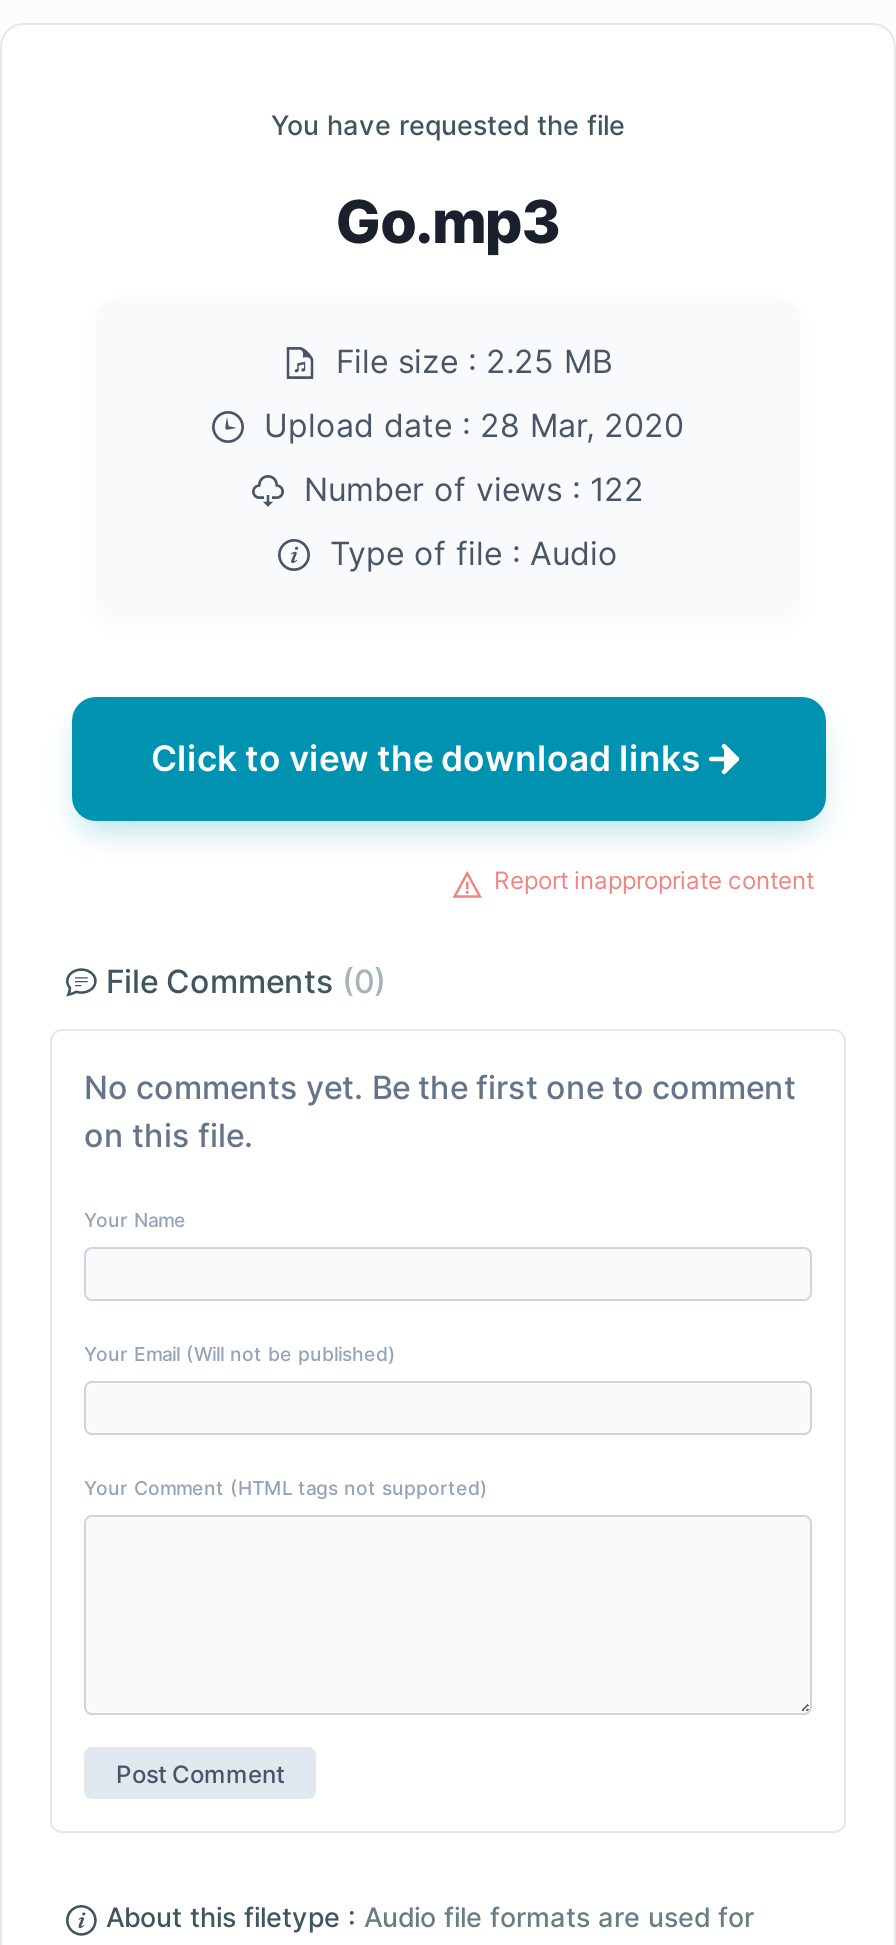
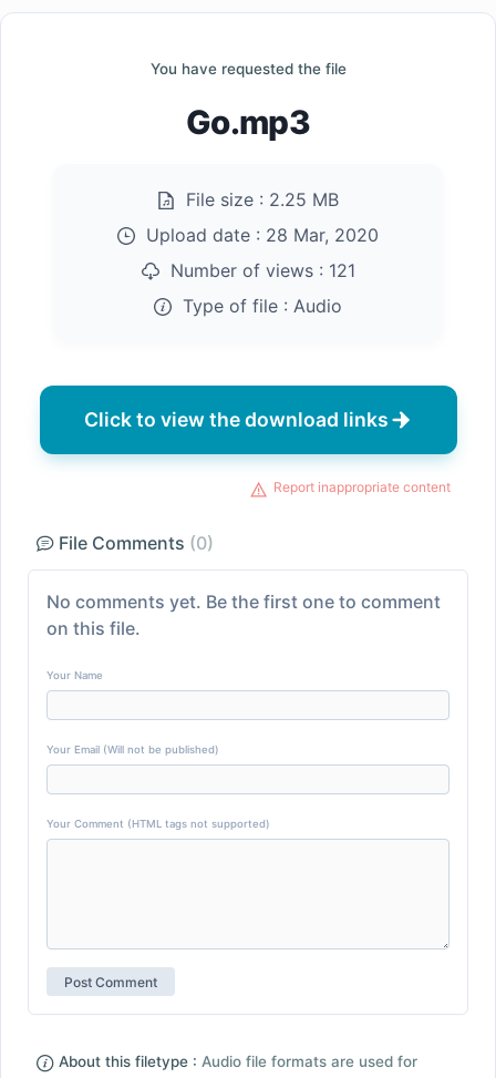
- Number of views : 122
+ Number of views : 121
